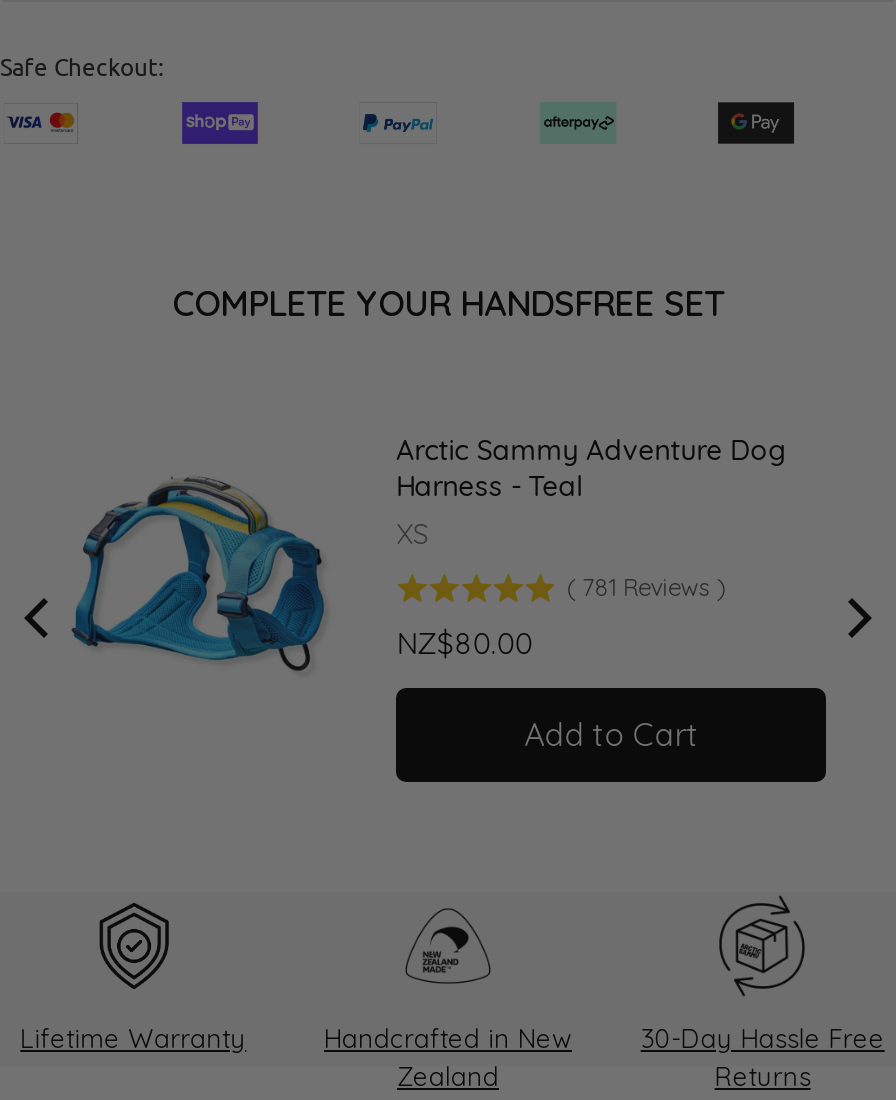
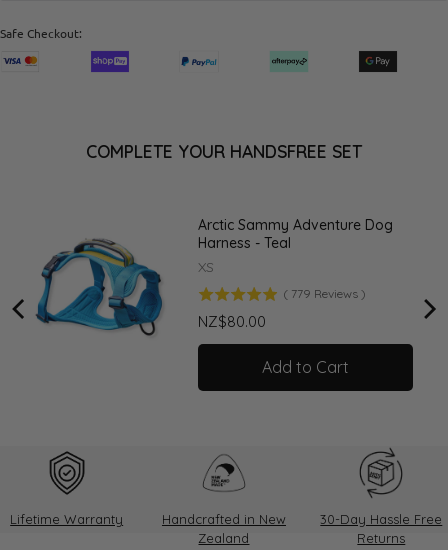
- ( 781 Reviews )
+ ( 779 Reviews )
